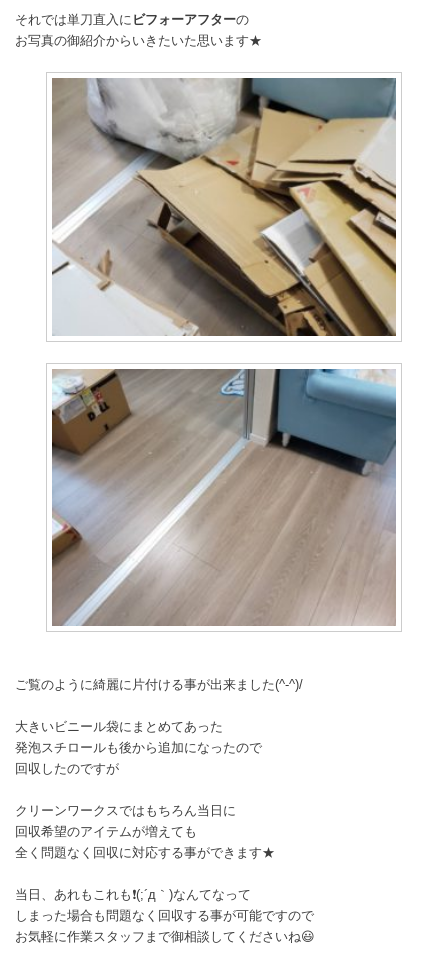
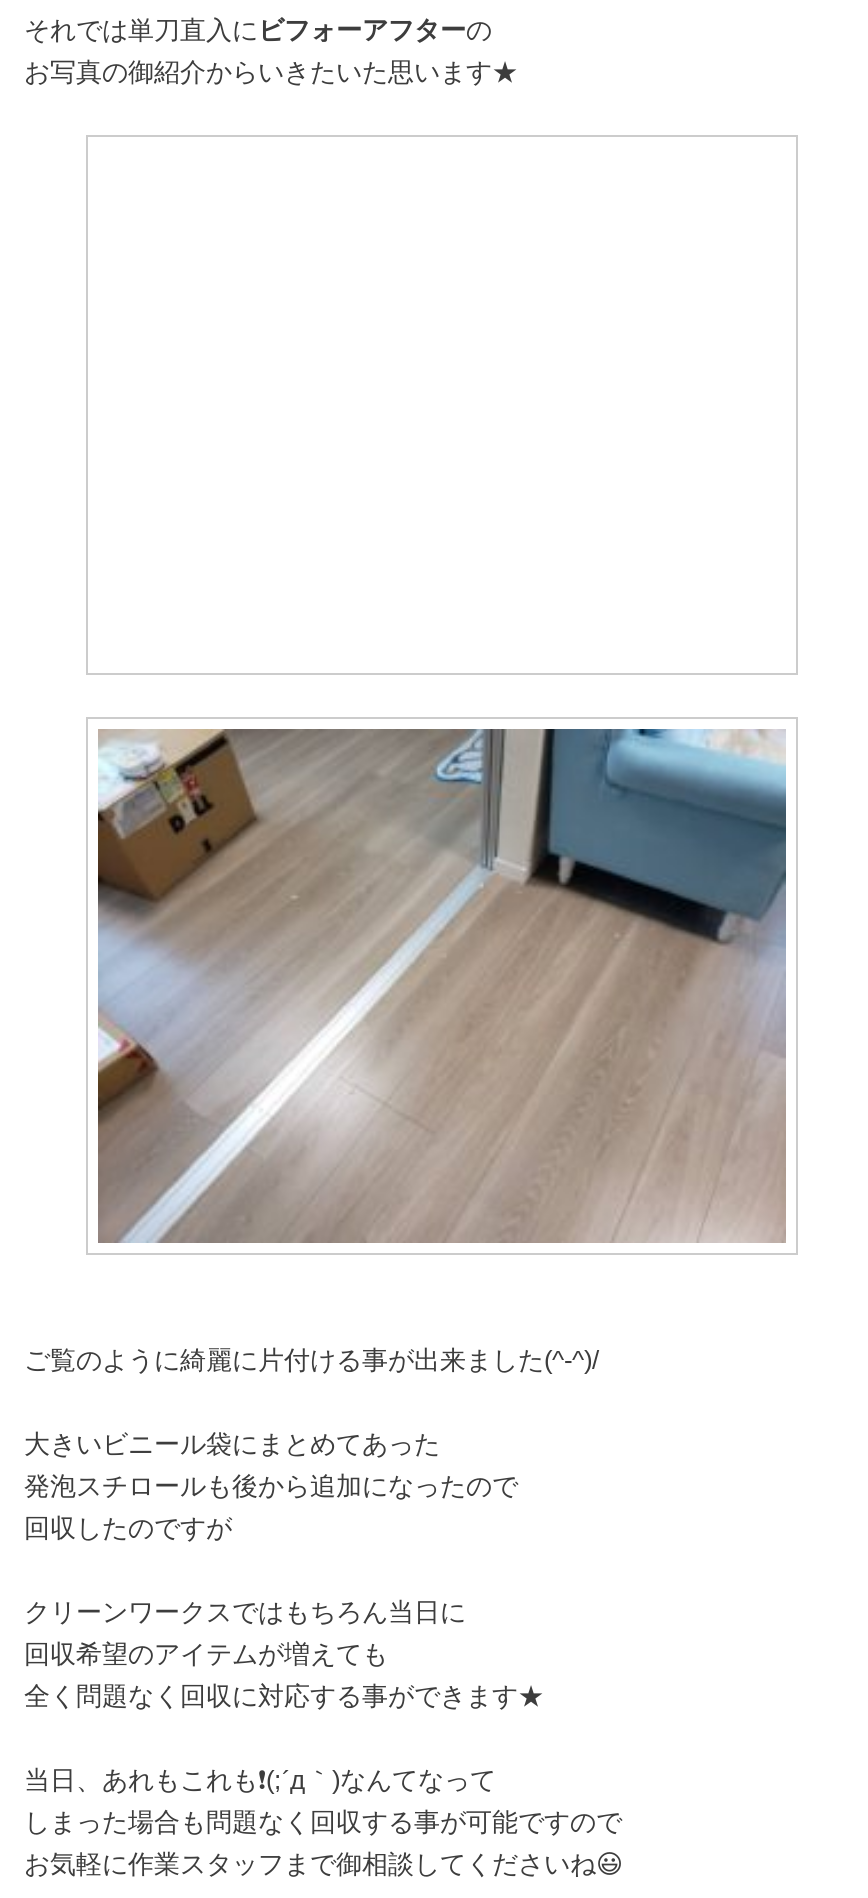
- [image]
